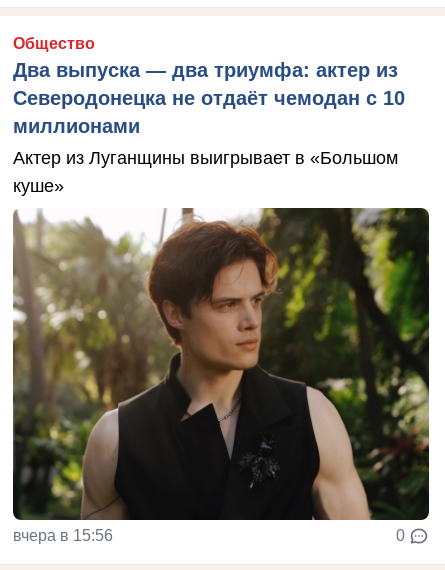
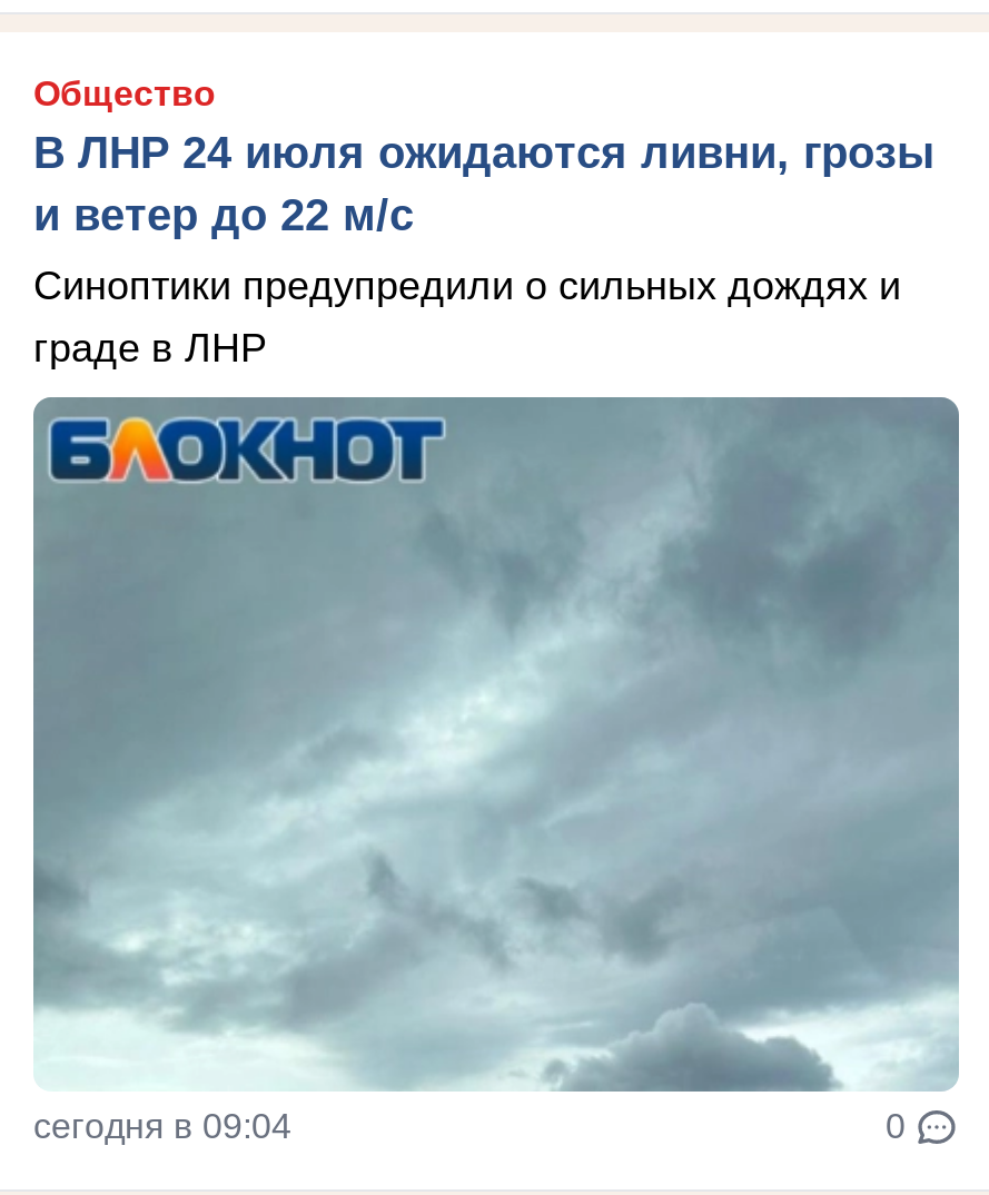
- Два выпуска — два триумфа: актер из
- Северодонецка не отдаёт чемодан с 10
- миллионами
+ В ЛНР 24 июля ожидаются ливни, грозы
+ и ветер до 22 м/с

- Актер из Луганщины выигрывает в «Большом
- куше»
+ Синоптики предупредили о сильных дождях и
+ граде в ЛНР

- [image]
- вчера в 15:56
+ [image]
+ сегодня в 09:04
